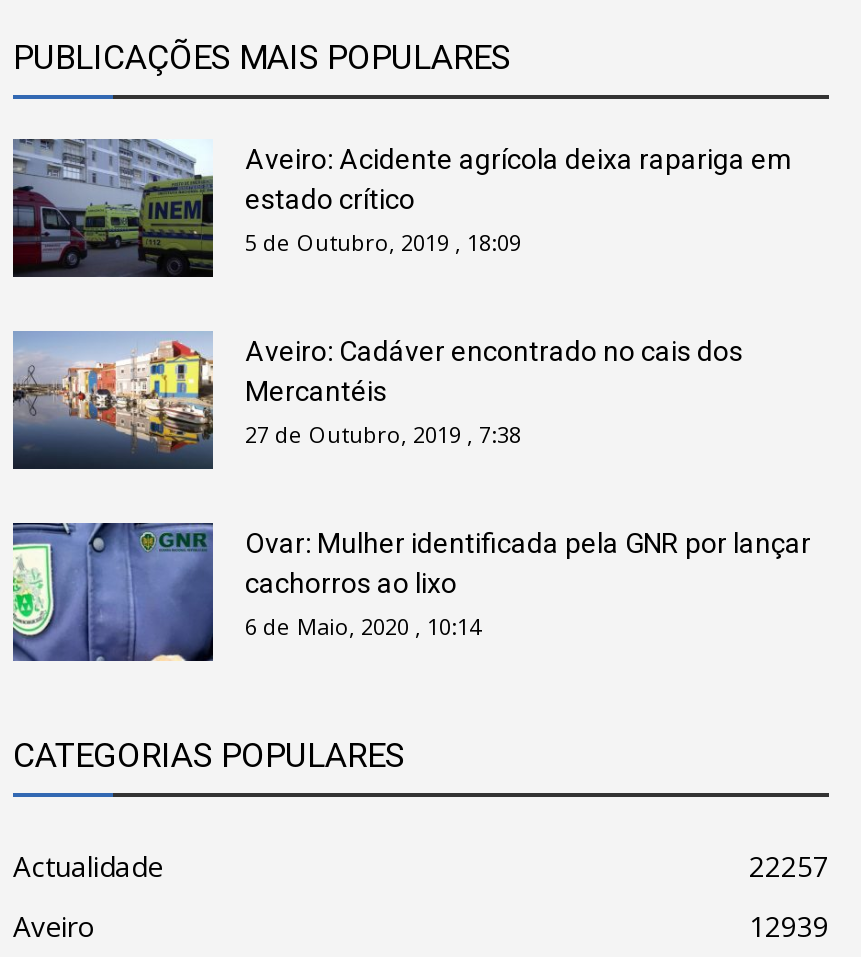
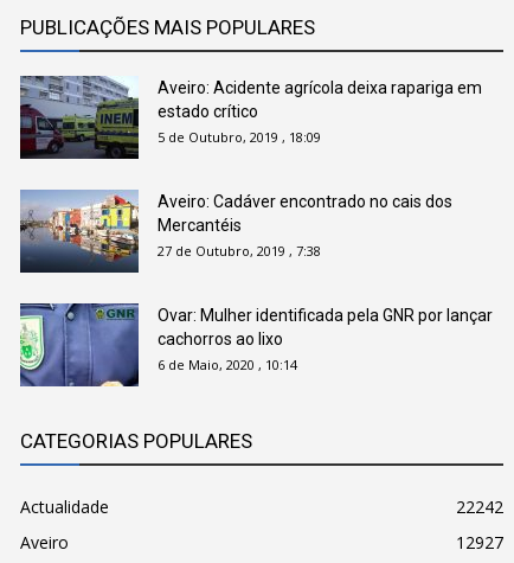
- 22257
+ 22242

- 12939
+ 12927
